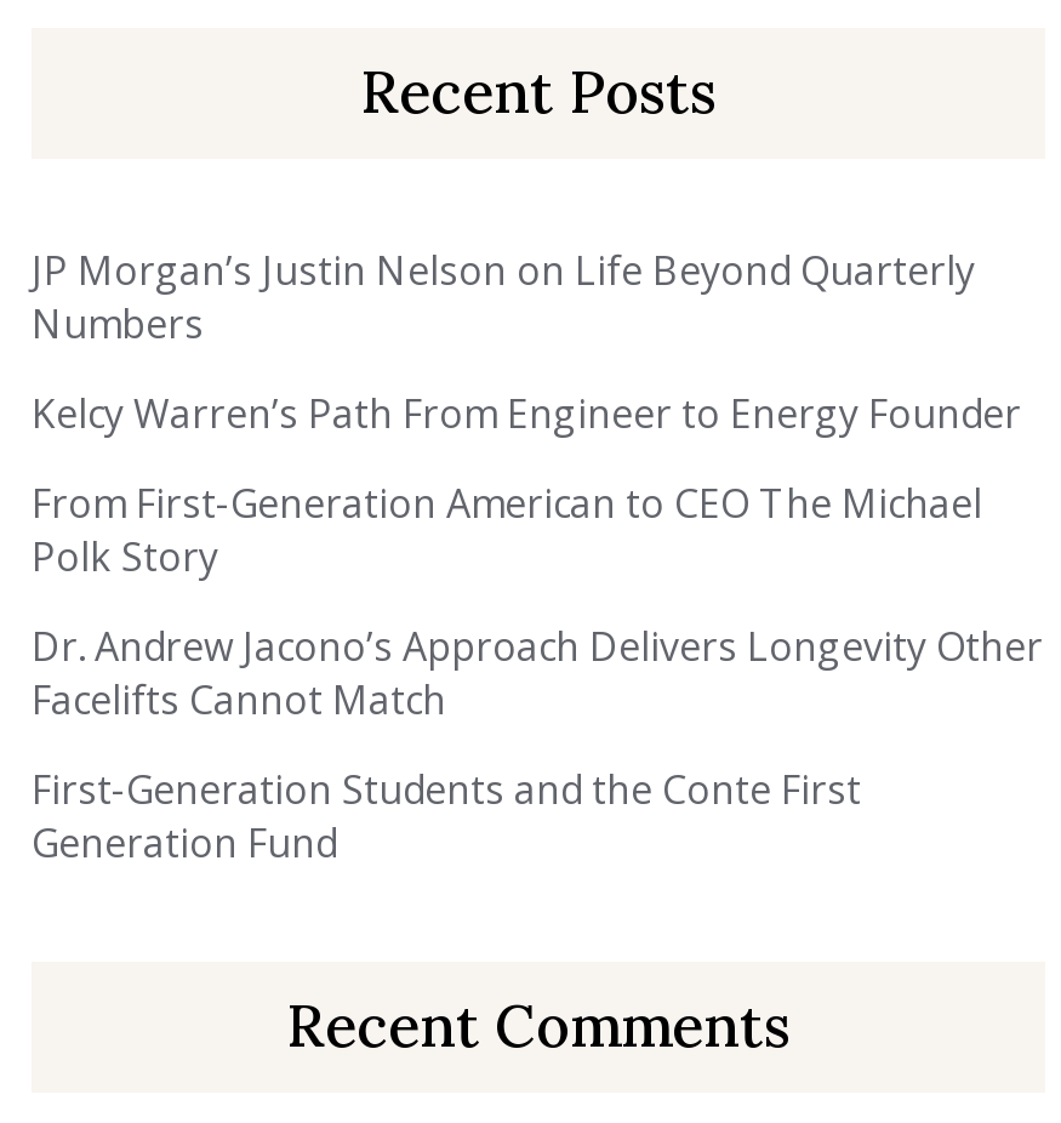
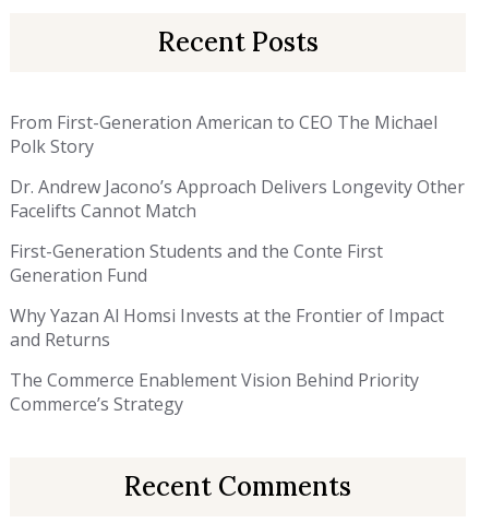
- JP Morgan’s Justin Nelson on Life Beyond Quarterly
- Numbers
- Kelcy Warren’s Path From Engineer to Energy Founder

moved up: From First-Generation American to CEO The Michael | Polk Story | Dr. Andrew Jacono’s Approach Delivers Longevity Other | Facelifts Cannot Match | First-Generation Students and the Conte First | Generation Fund

+ Why Yazan Al Homsi Invests at the Frontier of Impact
+ and Returns
+ The Commerce Enablement Vision Behind Priority
+ Commerce’s Strategy
